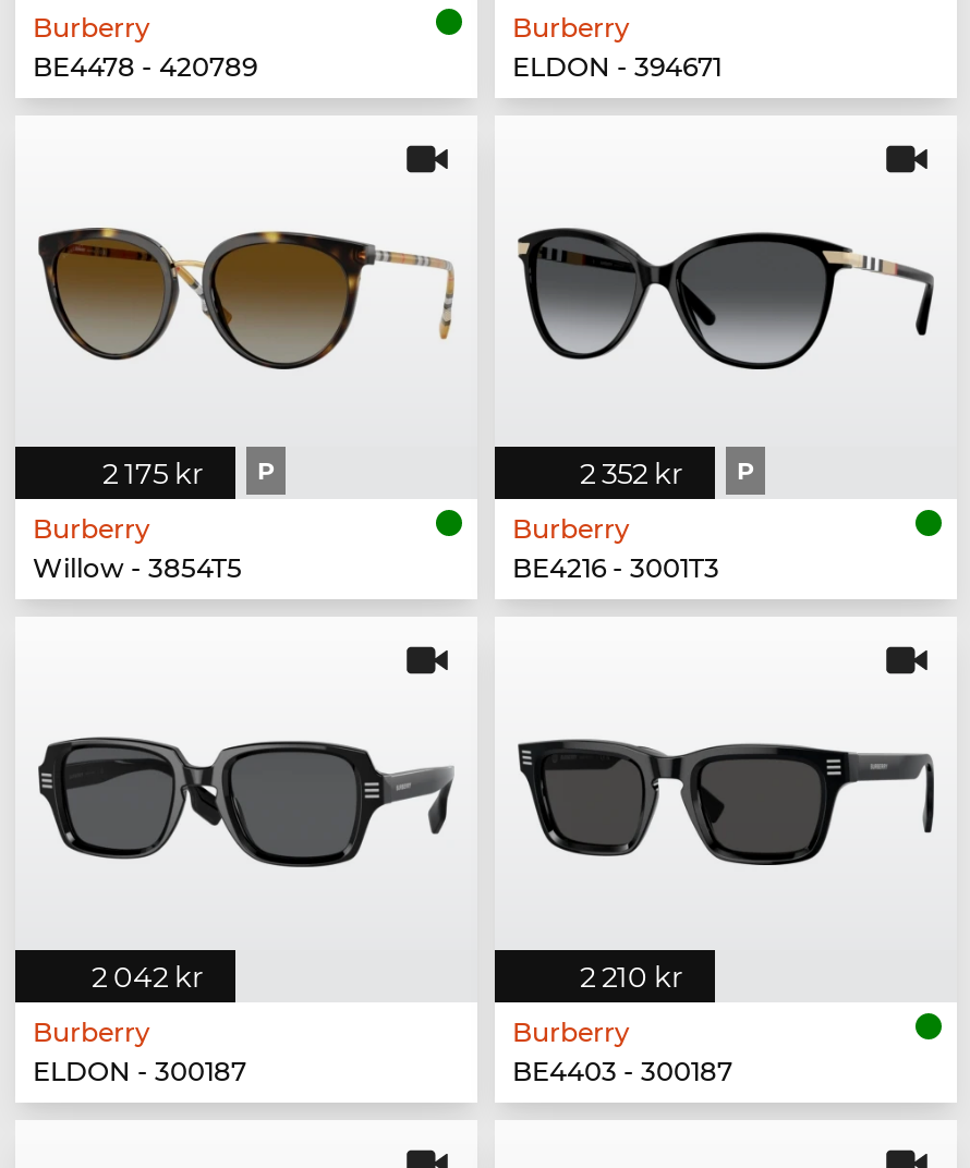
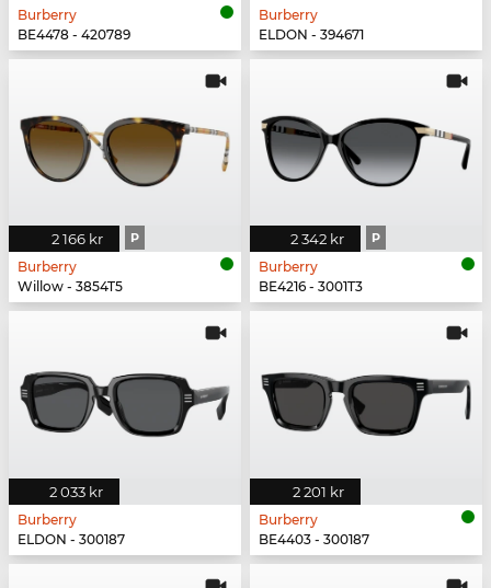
- 2 175 kr P
+ 2 166 kr P

- 2 352 kr P
+ 2 342 kr P

- 2 042 kr
+ 2 033 kr

- 2 210 kr
+ 2 201 kr
